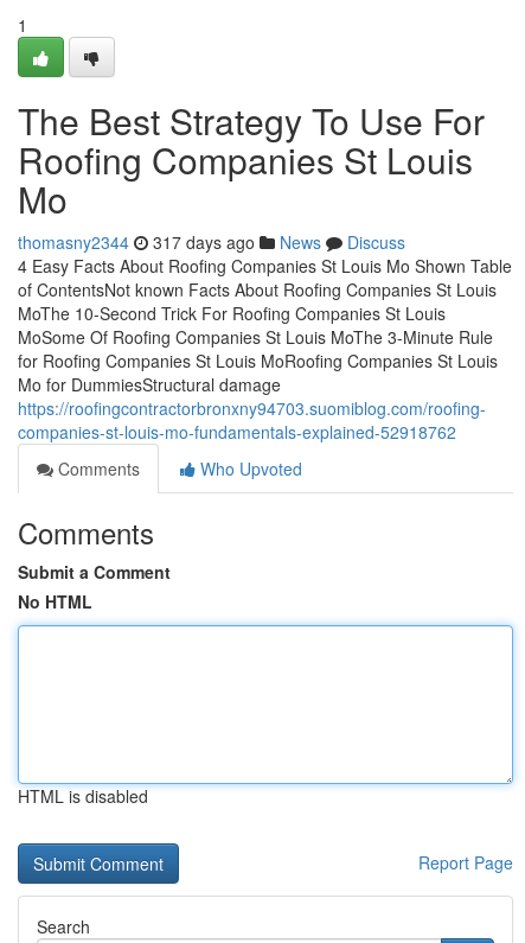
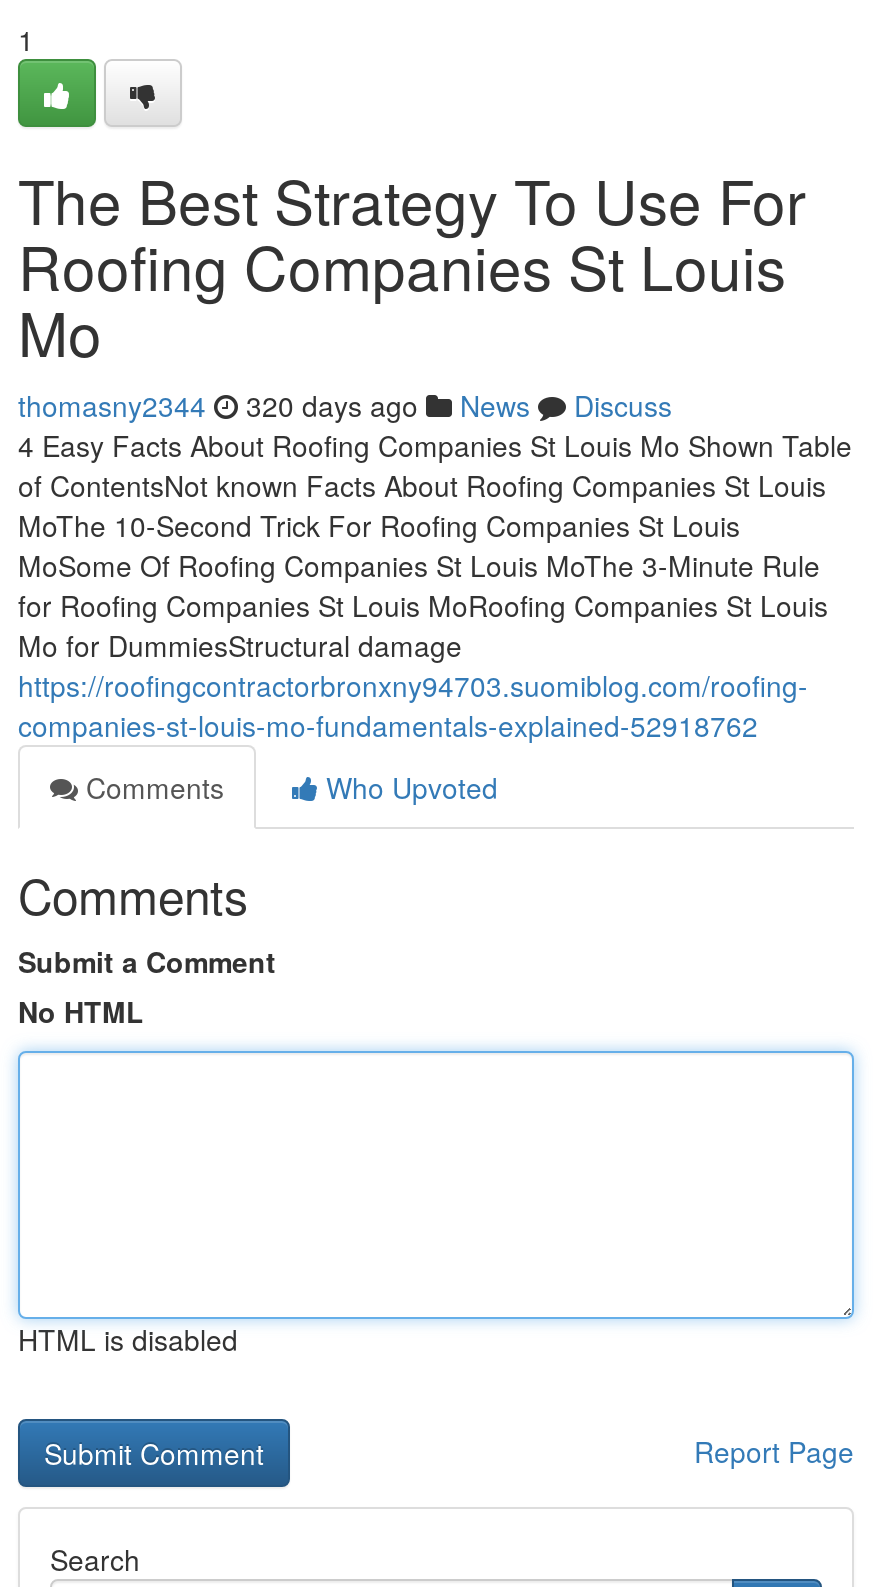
- thomasny2344 317 days ago News Discuss
+ thomasny2344 320 days ago News Discuss
